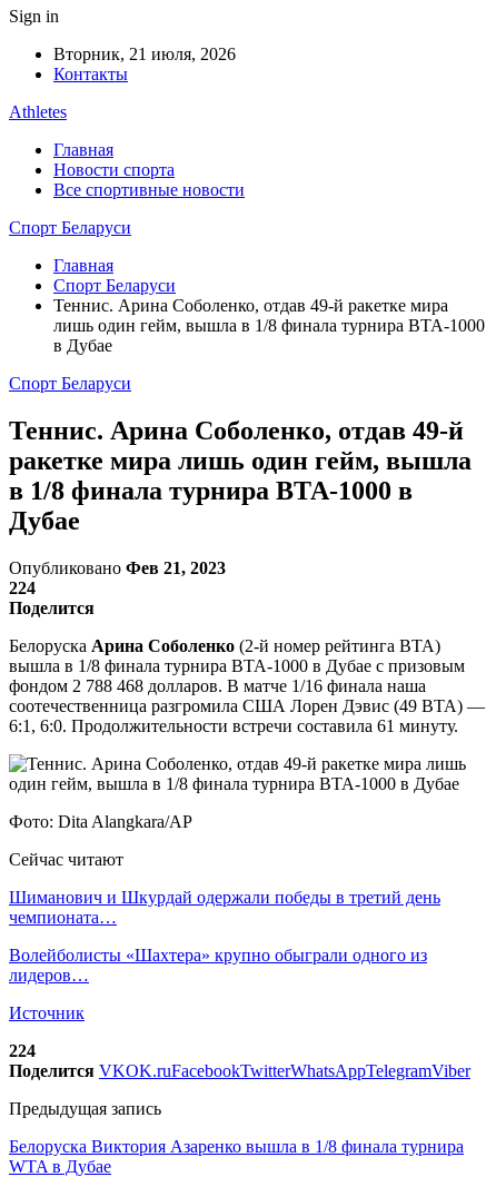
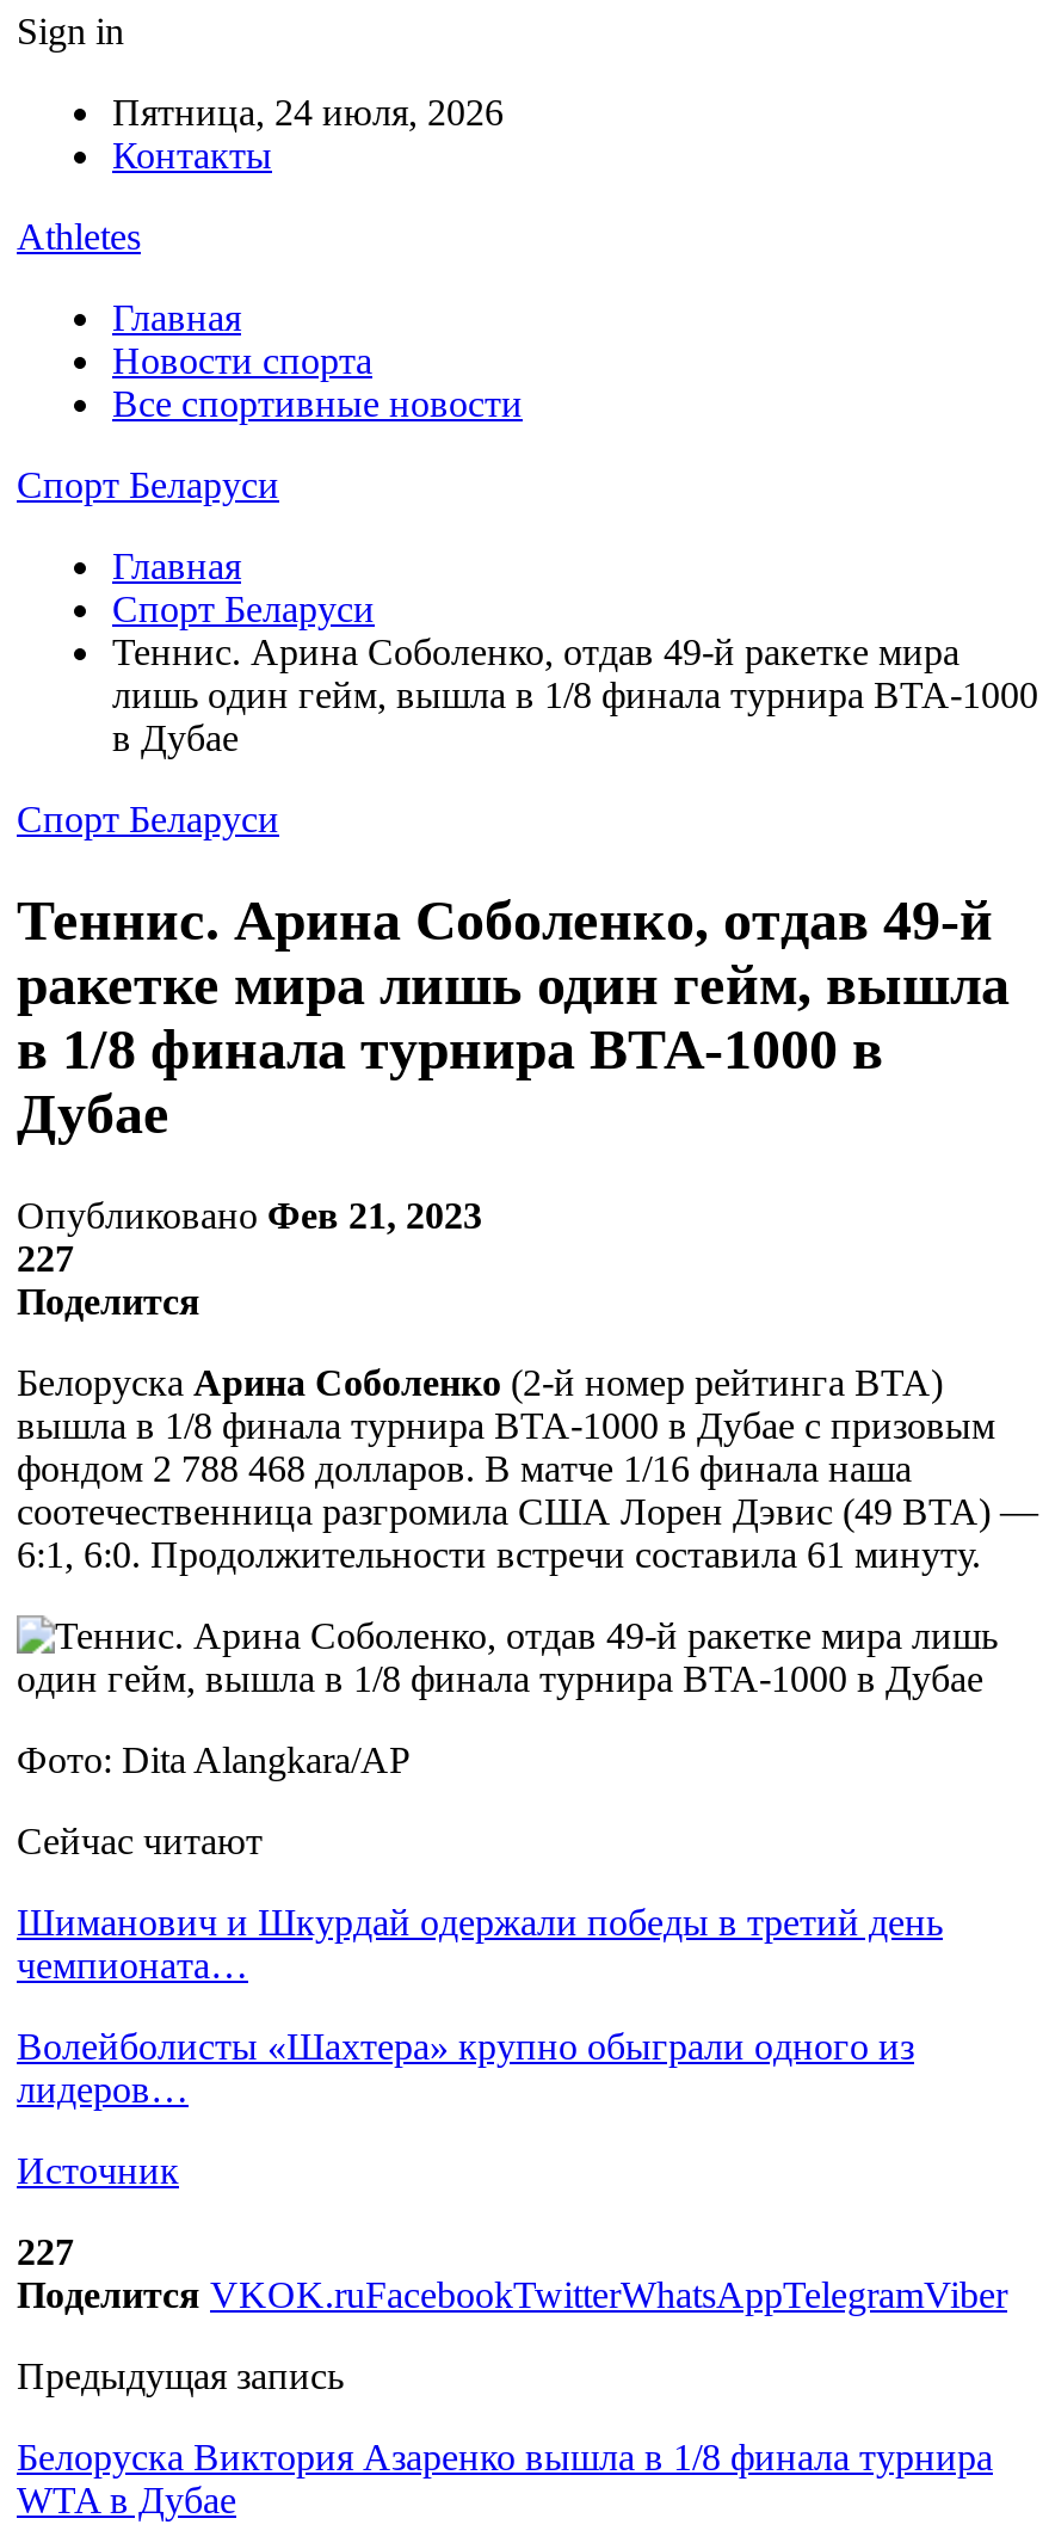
- Вторник, 21 июля, 2026
+ Пятница, 24 июля, 2026

- 224
+ 227

- 224
+ 227
